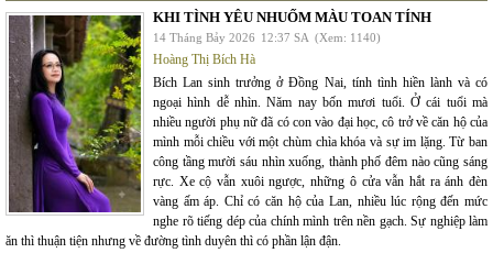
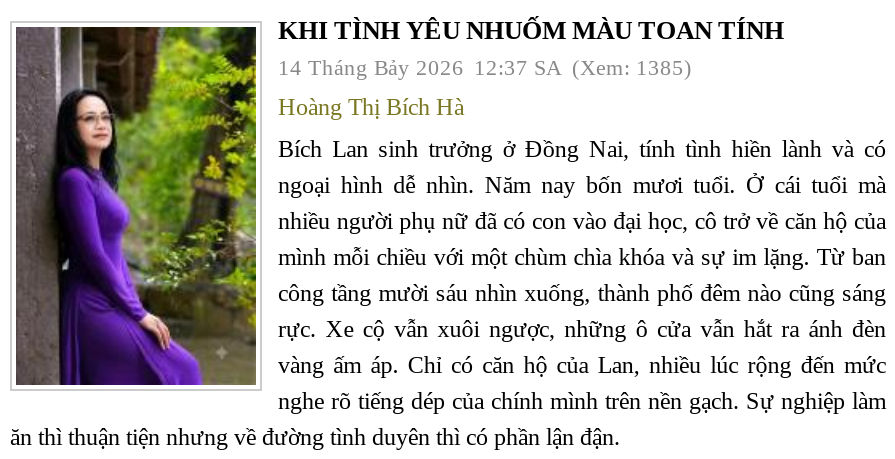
- 14 Tháng Bảy 2026 12:37 SA (Xem: 1140)
+ 14 Tháng Bảy 2026 12:37 SA (Xem: 1385)
